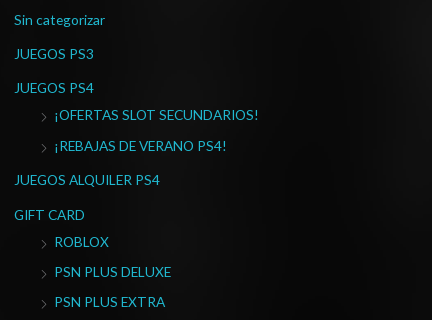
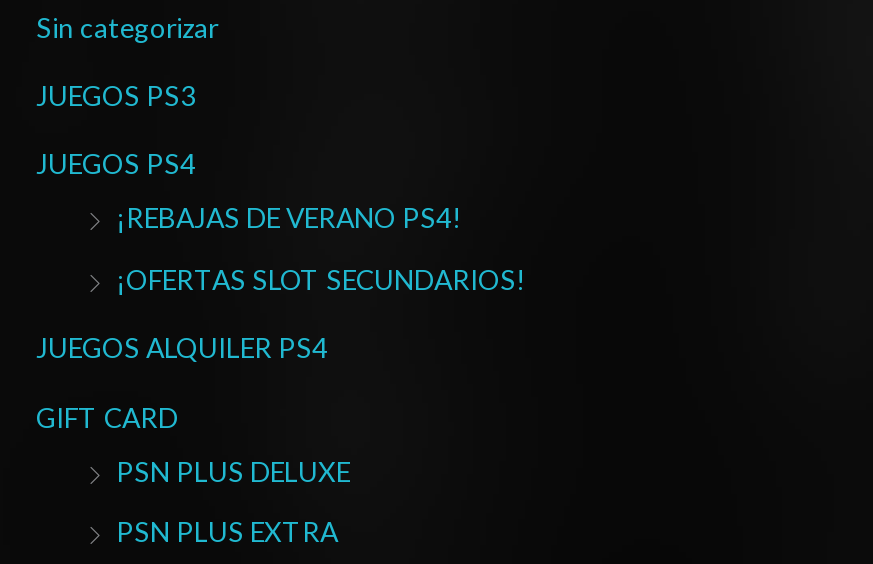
moved down: ¡OFERTAS SLOT SECUNDARIOS!

moved up: ¡REBAJAS DE VERANO PS4!

- ROBLOX
